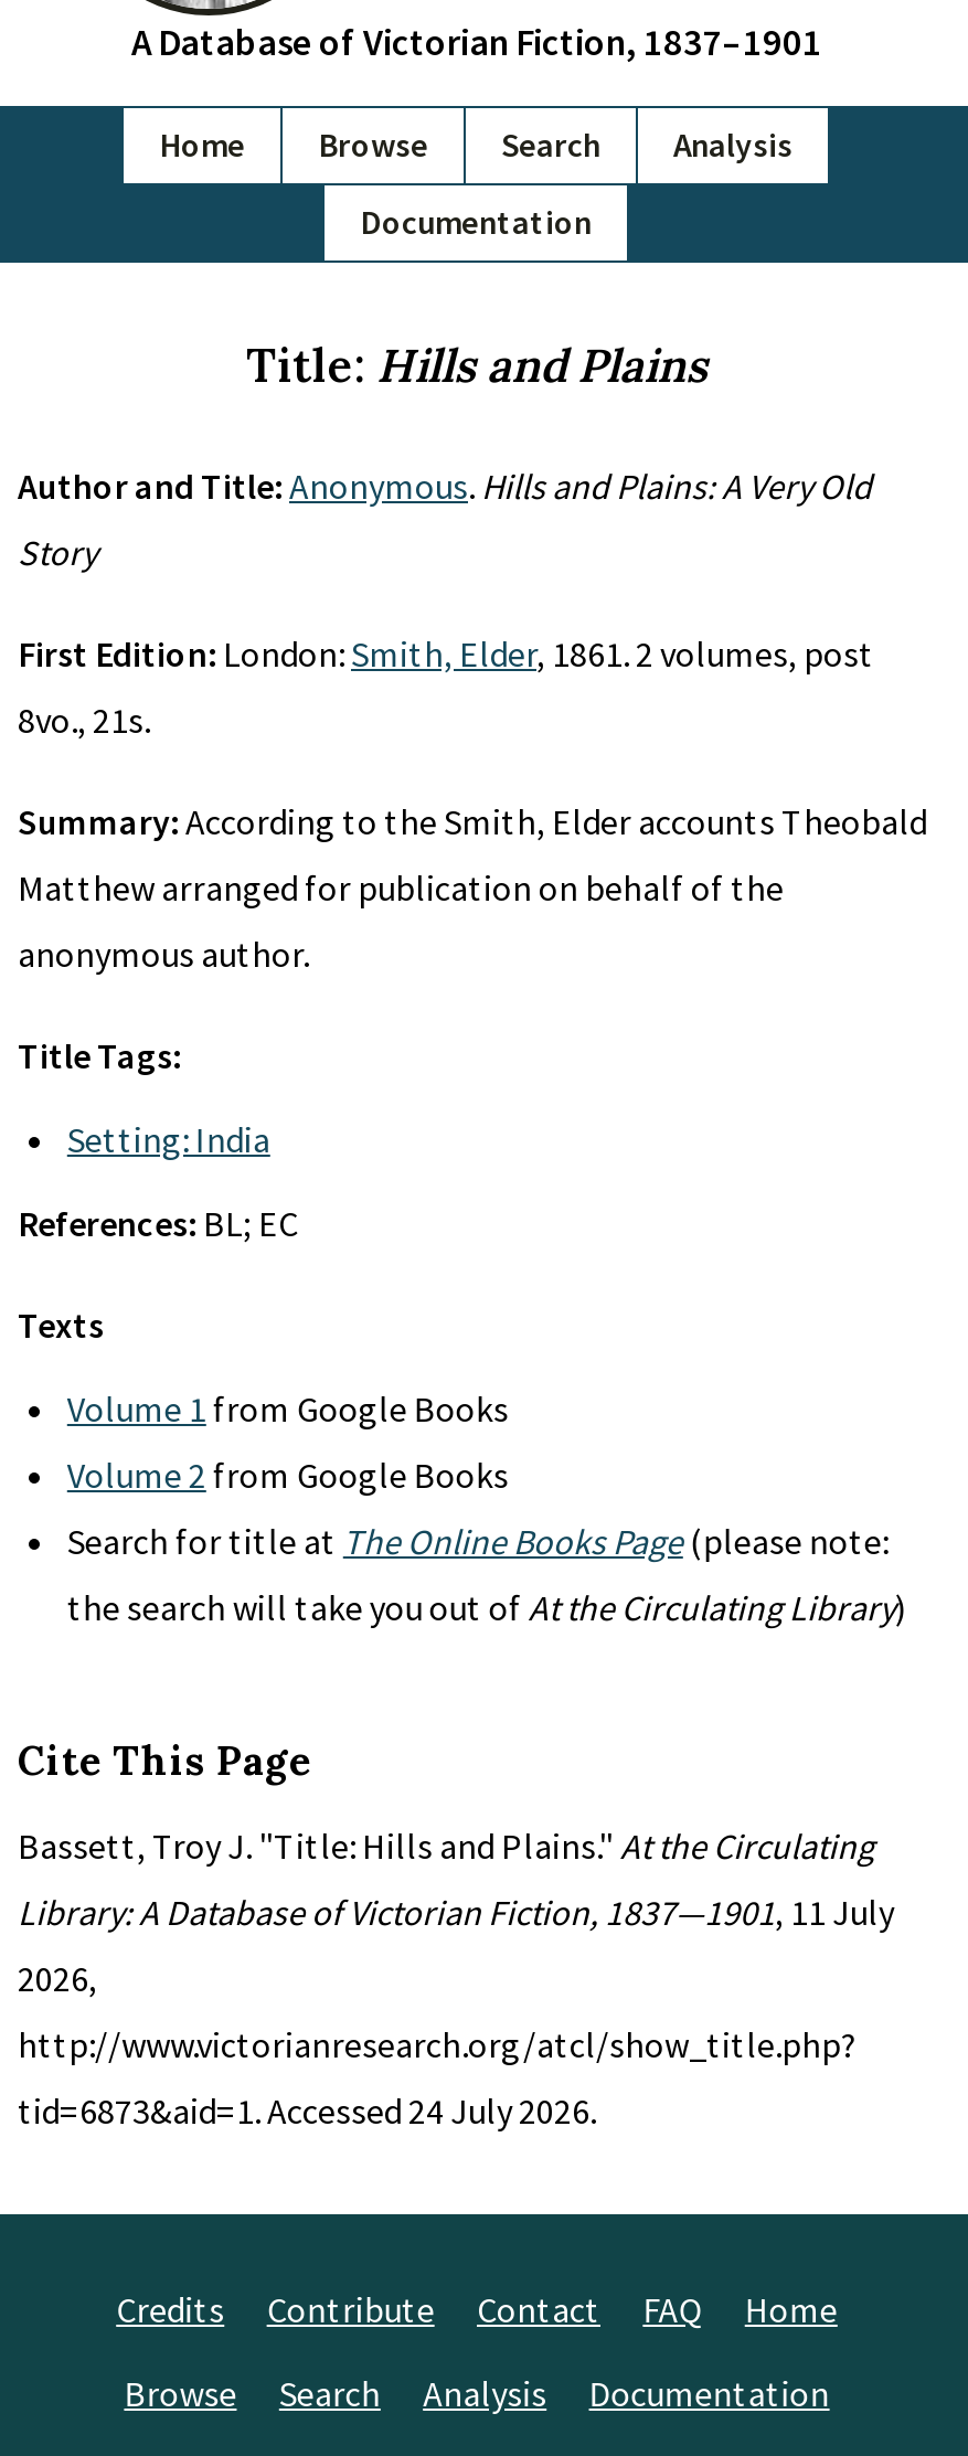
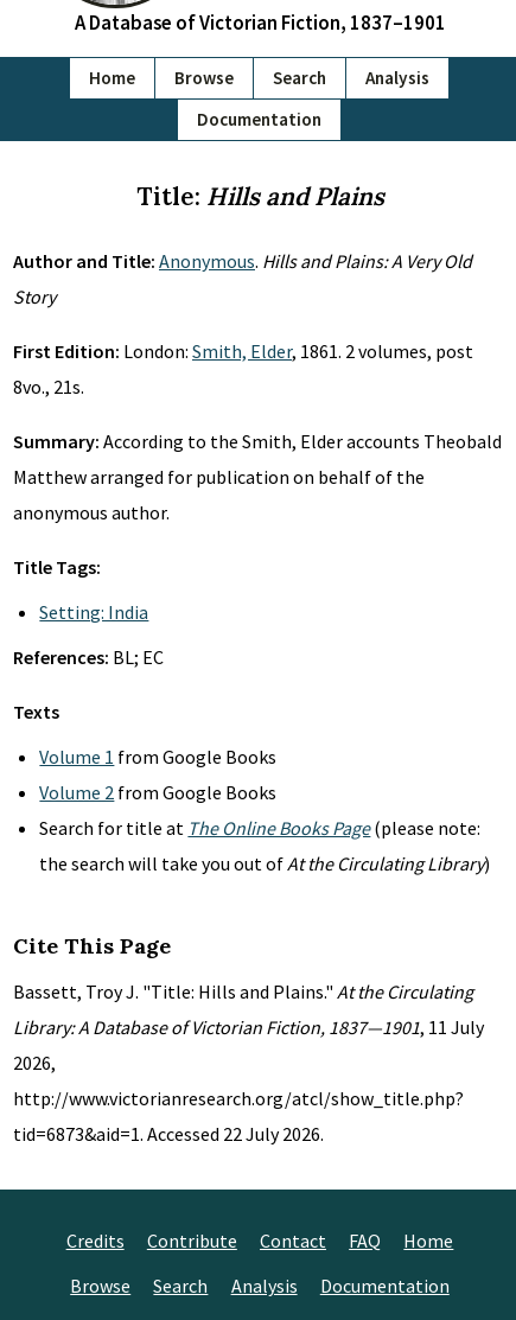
- tid=6873&aid=1. Accessed 24 July 2026.
+ tid=6873&aid=1. Accessed 22 July 2026.
